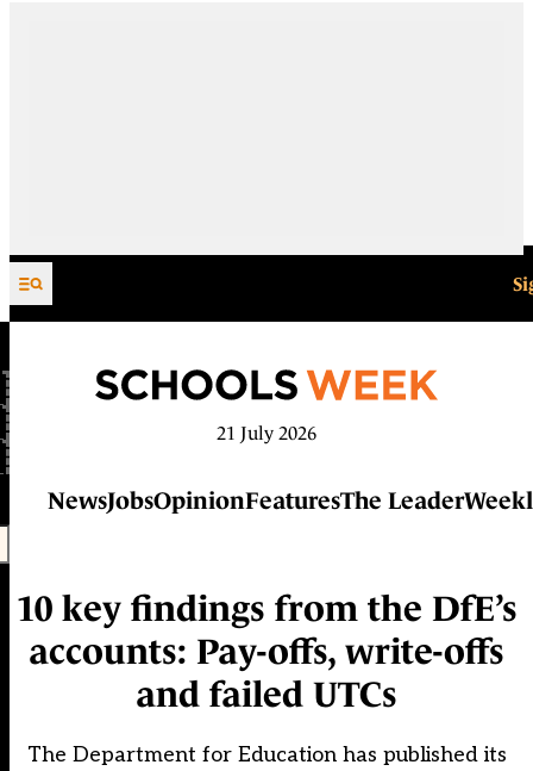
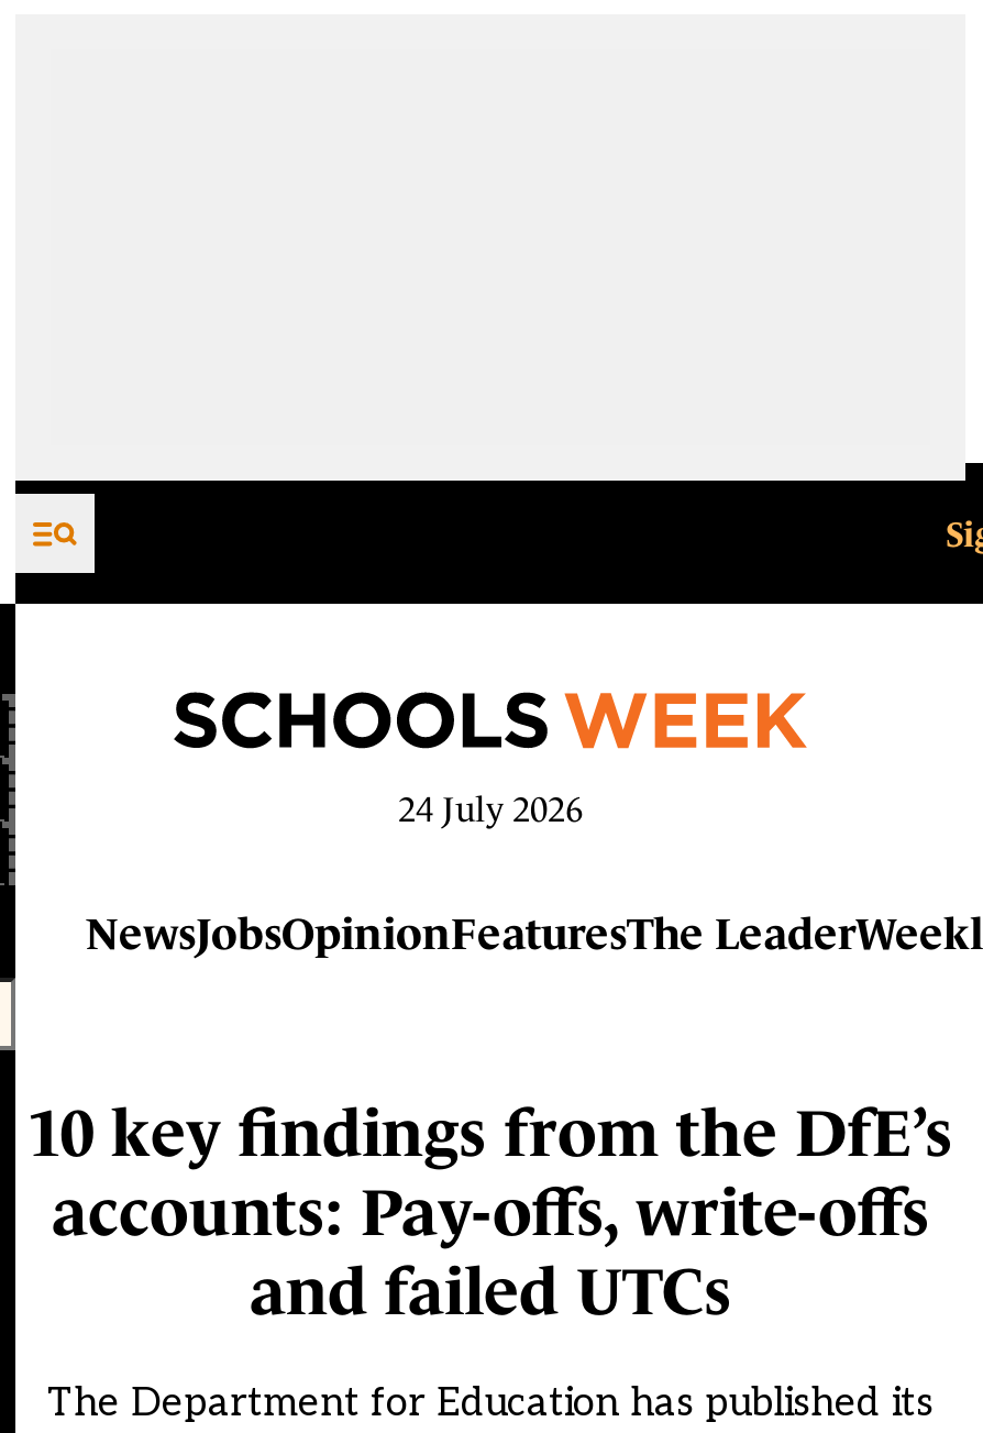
- 21 July 2026
+ 24 July 2026
